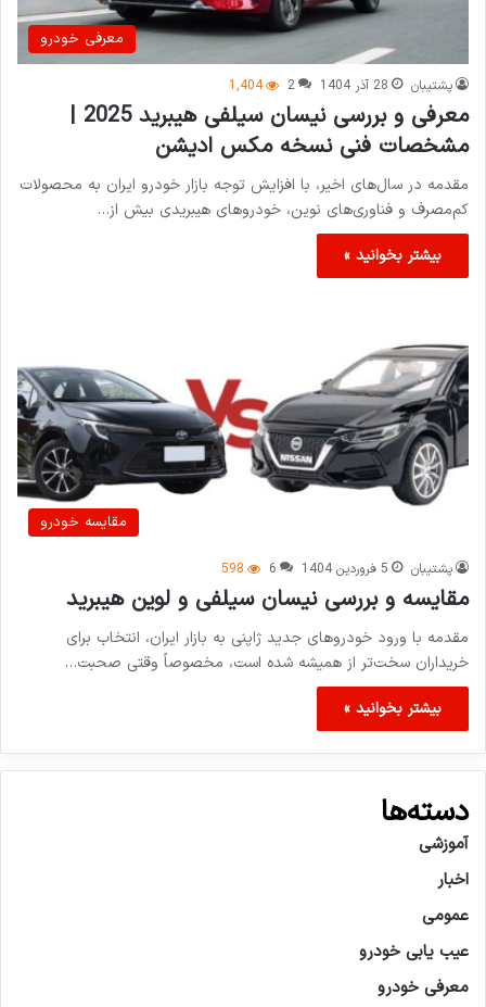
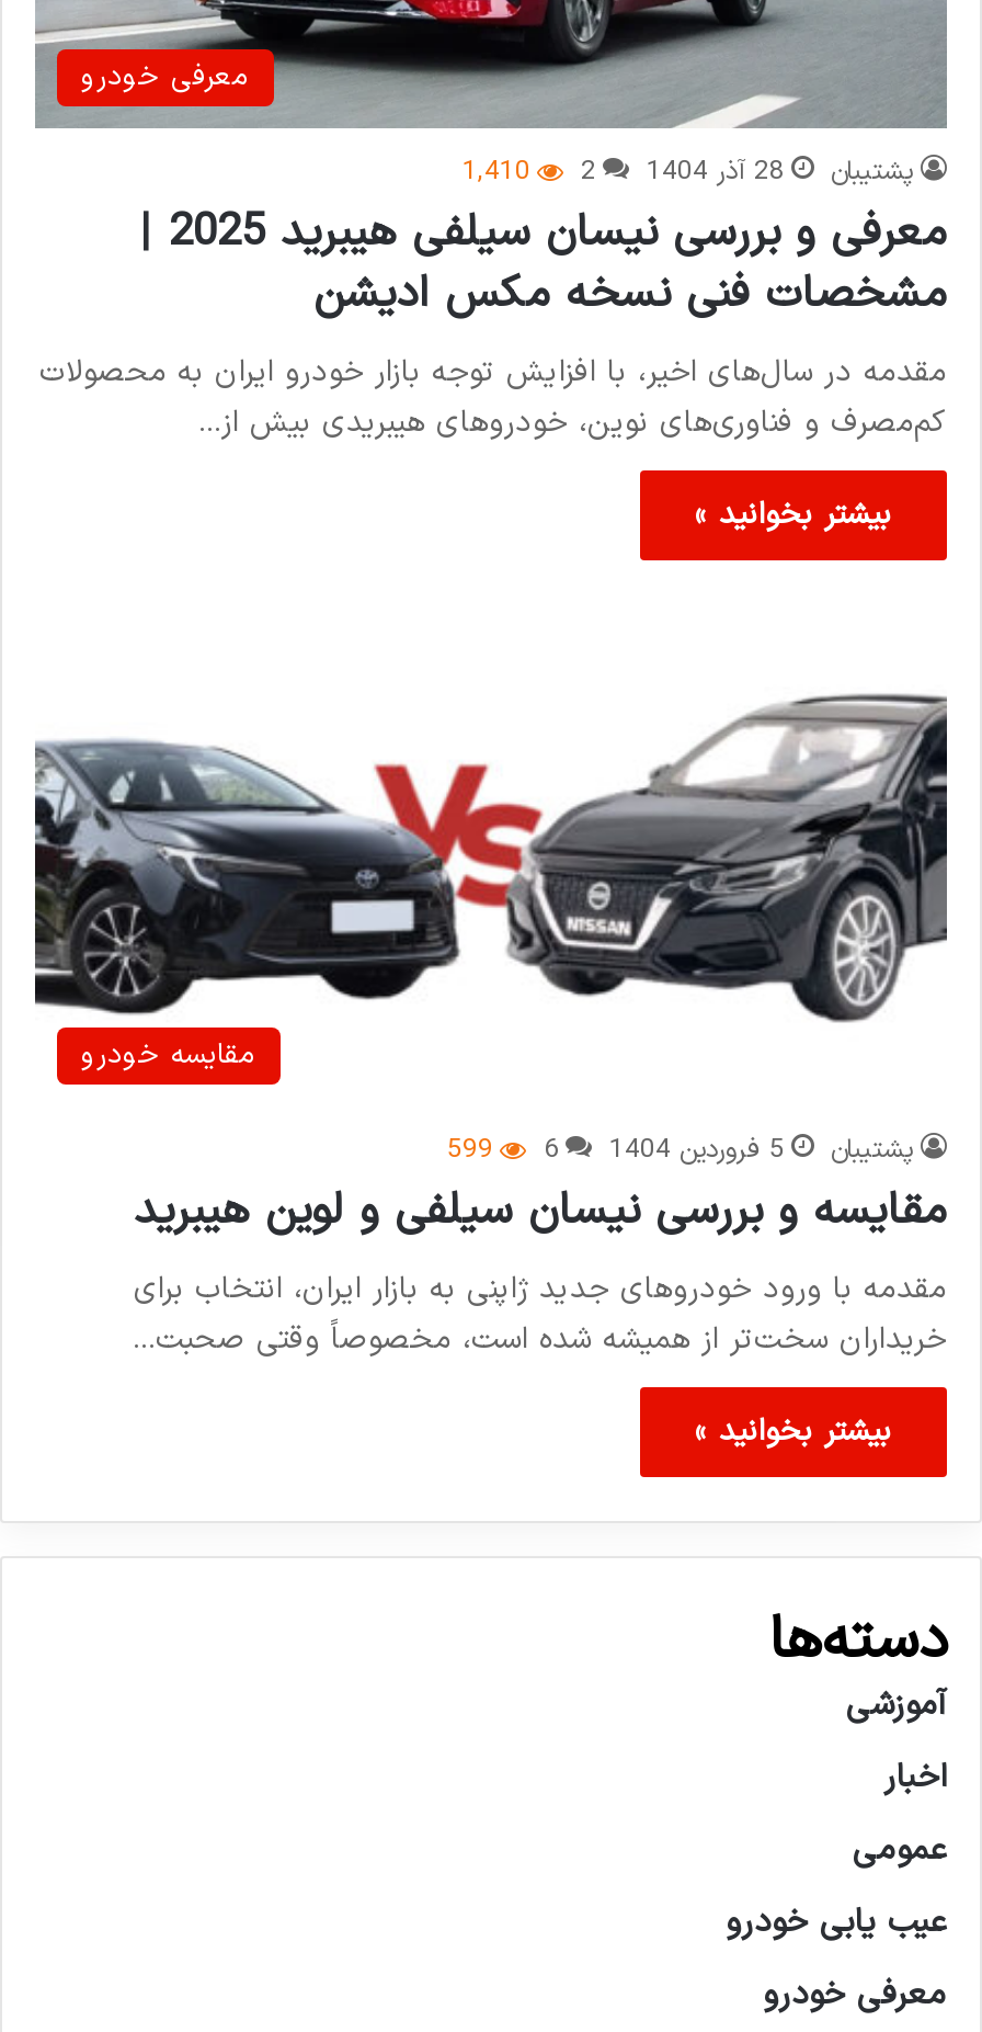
- 1,404 2
+ 1,410 2

- 598 6
+ 599 6
